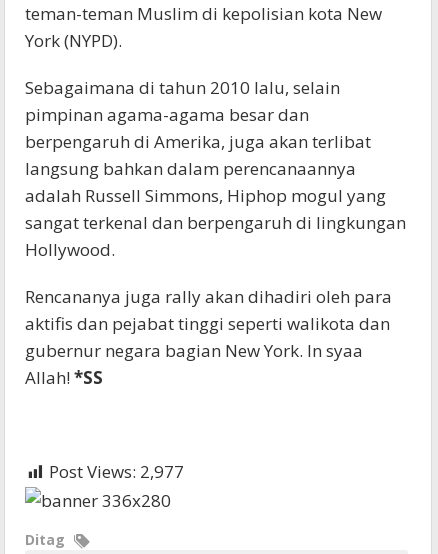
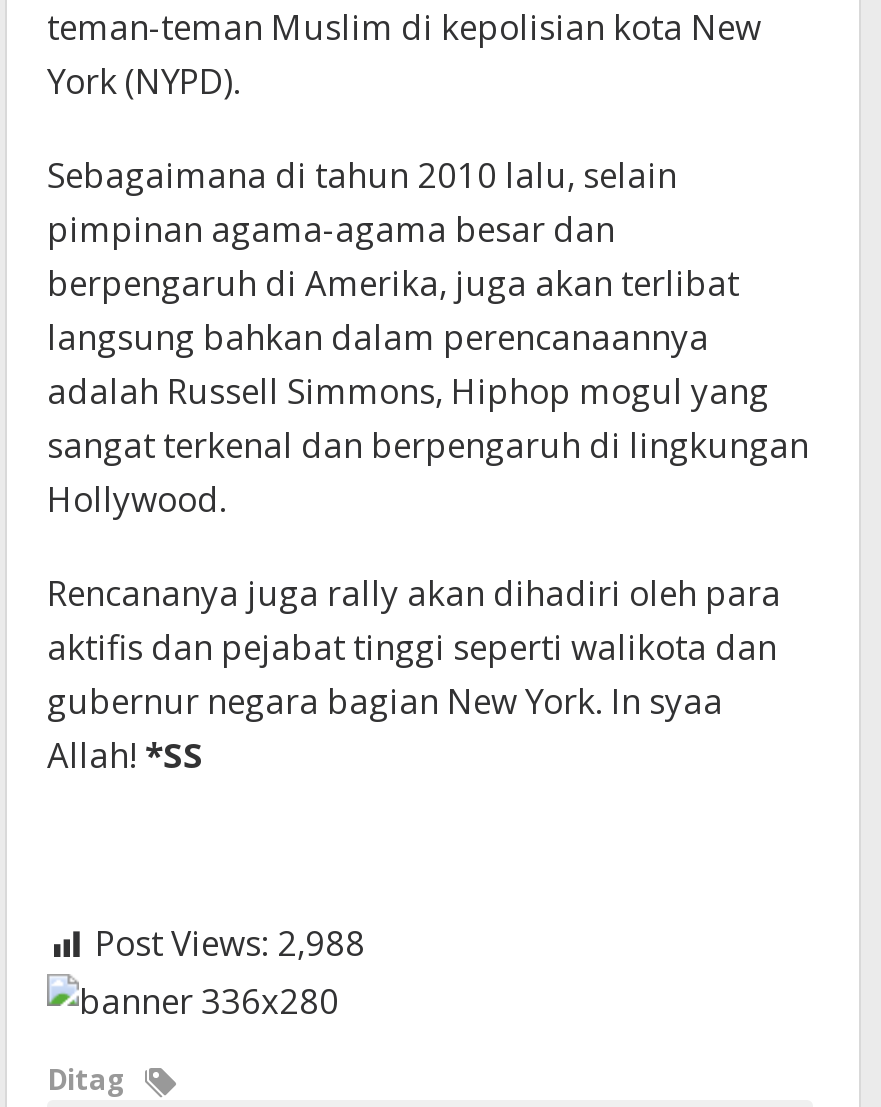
- Post Views: 2,977
+ Post Views: 2,988
